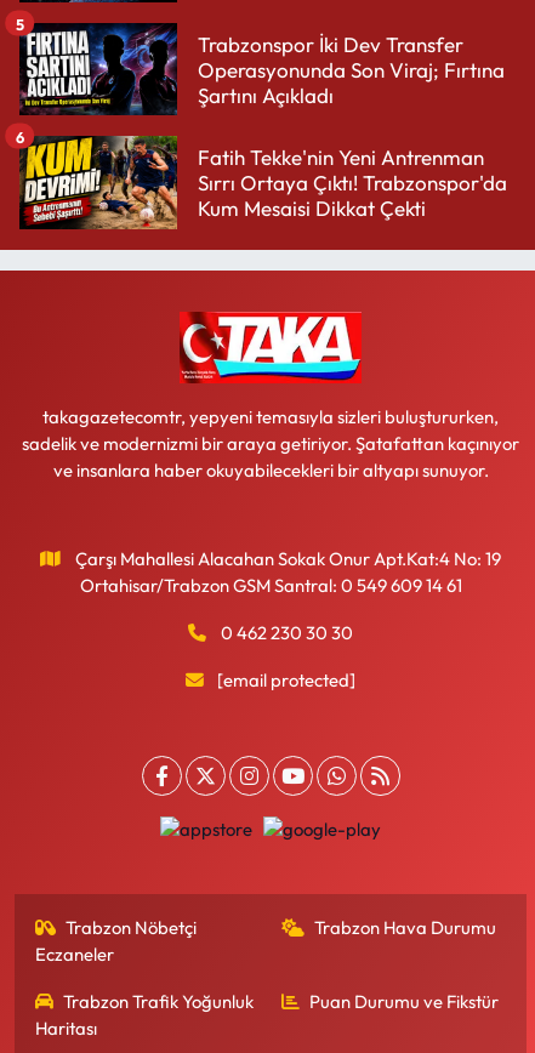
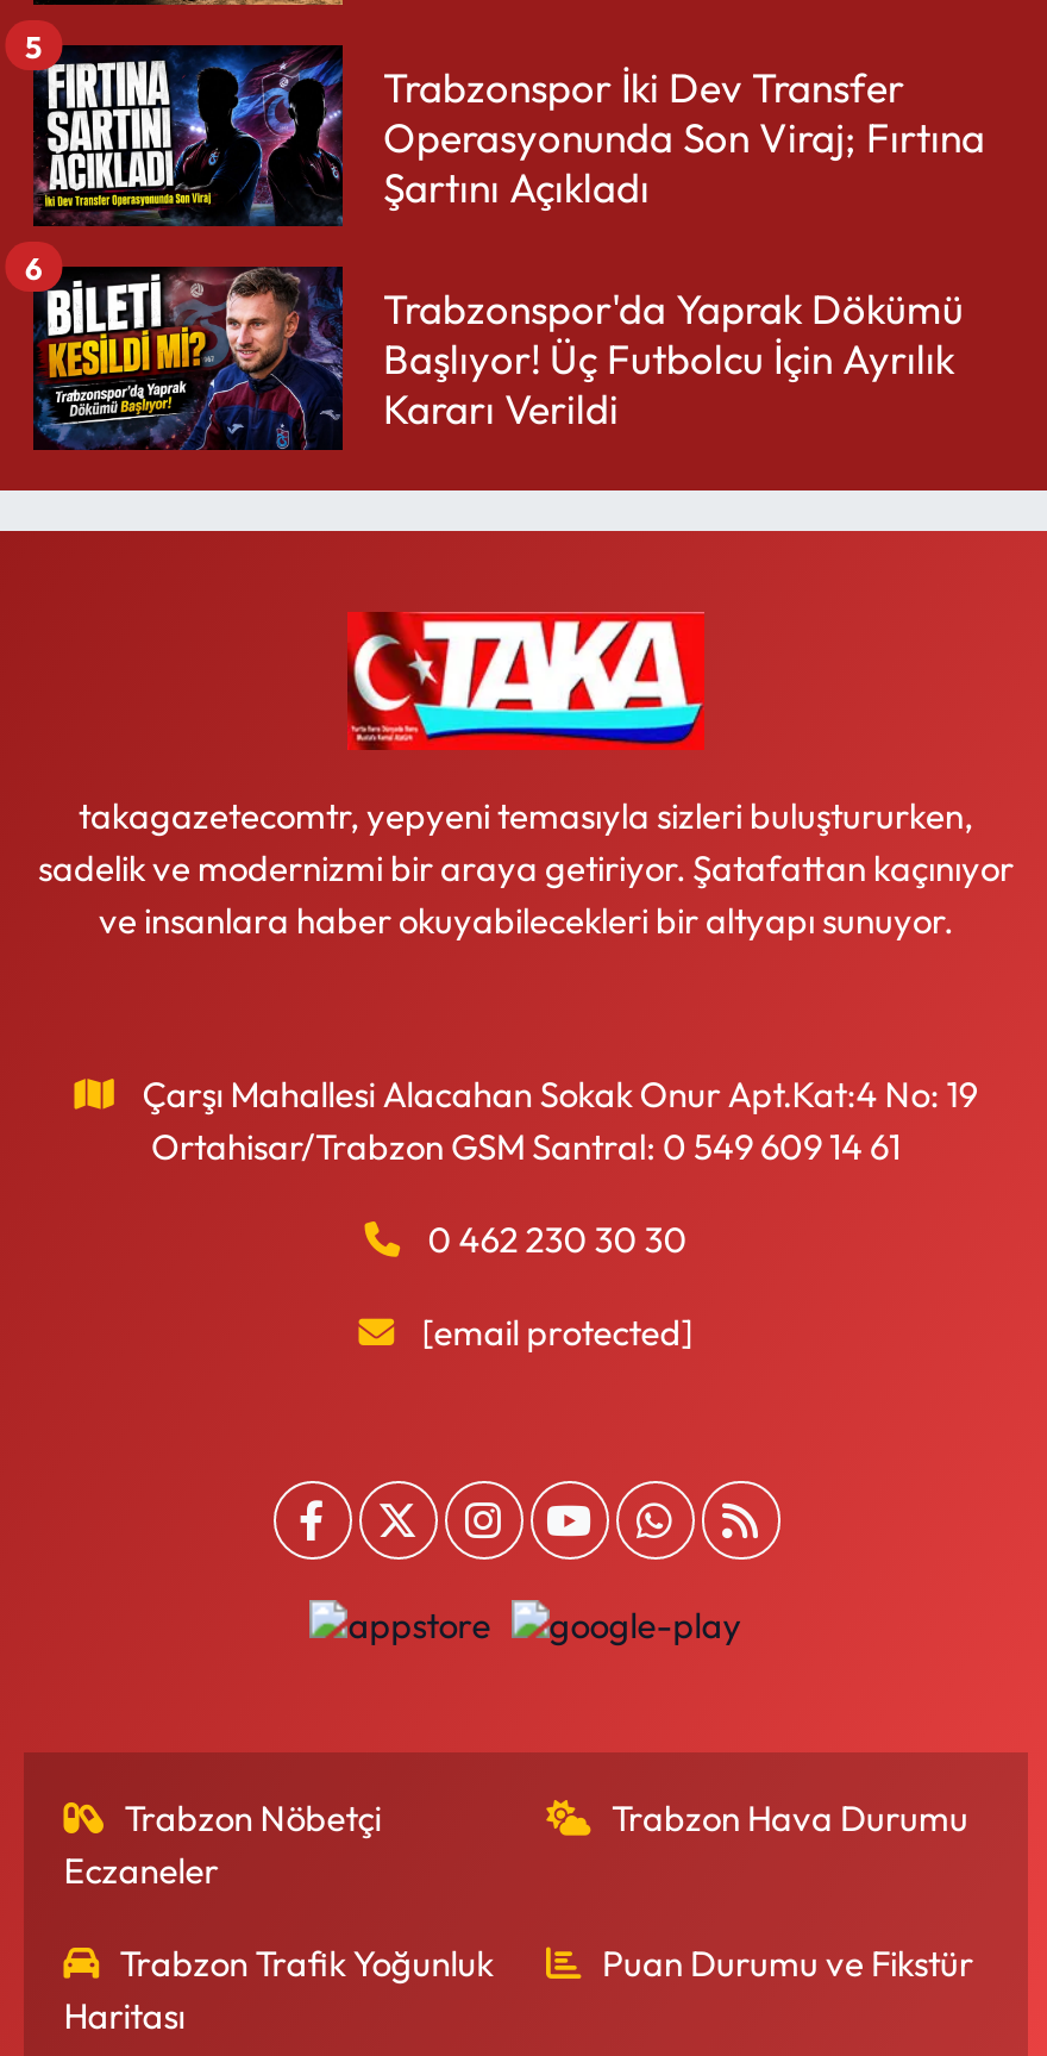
- [image]
- Fatih Tekke'nin Yeni Antrenman
- Sırrı Ortaya Çıktı! Trabzonspor'da
- Kum Mesaisi Dikkat Çekti
+ [image]
+ Trabzonspor'da Yaprak Dökümü
+ Başlıyor! Üç Futbolcu İçin Ayrılık
+ Kararı Verildi
